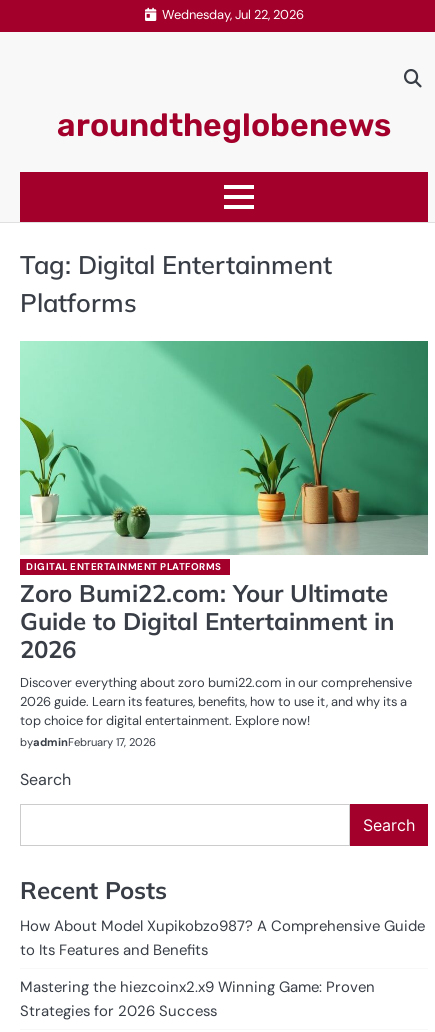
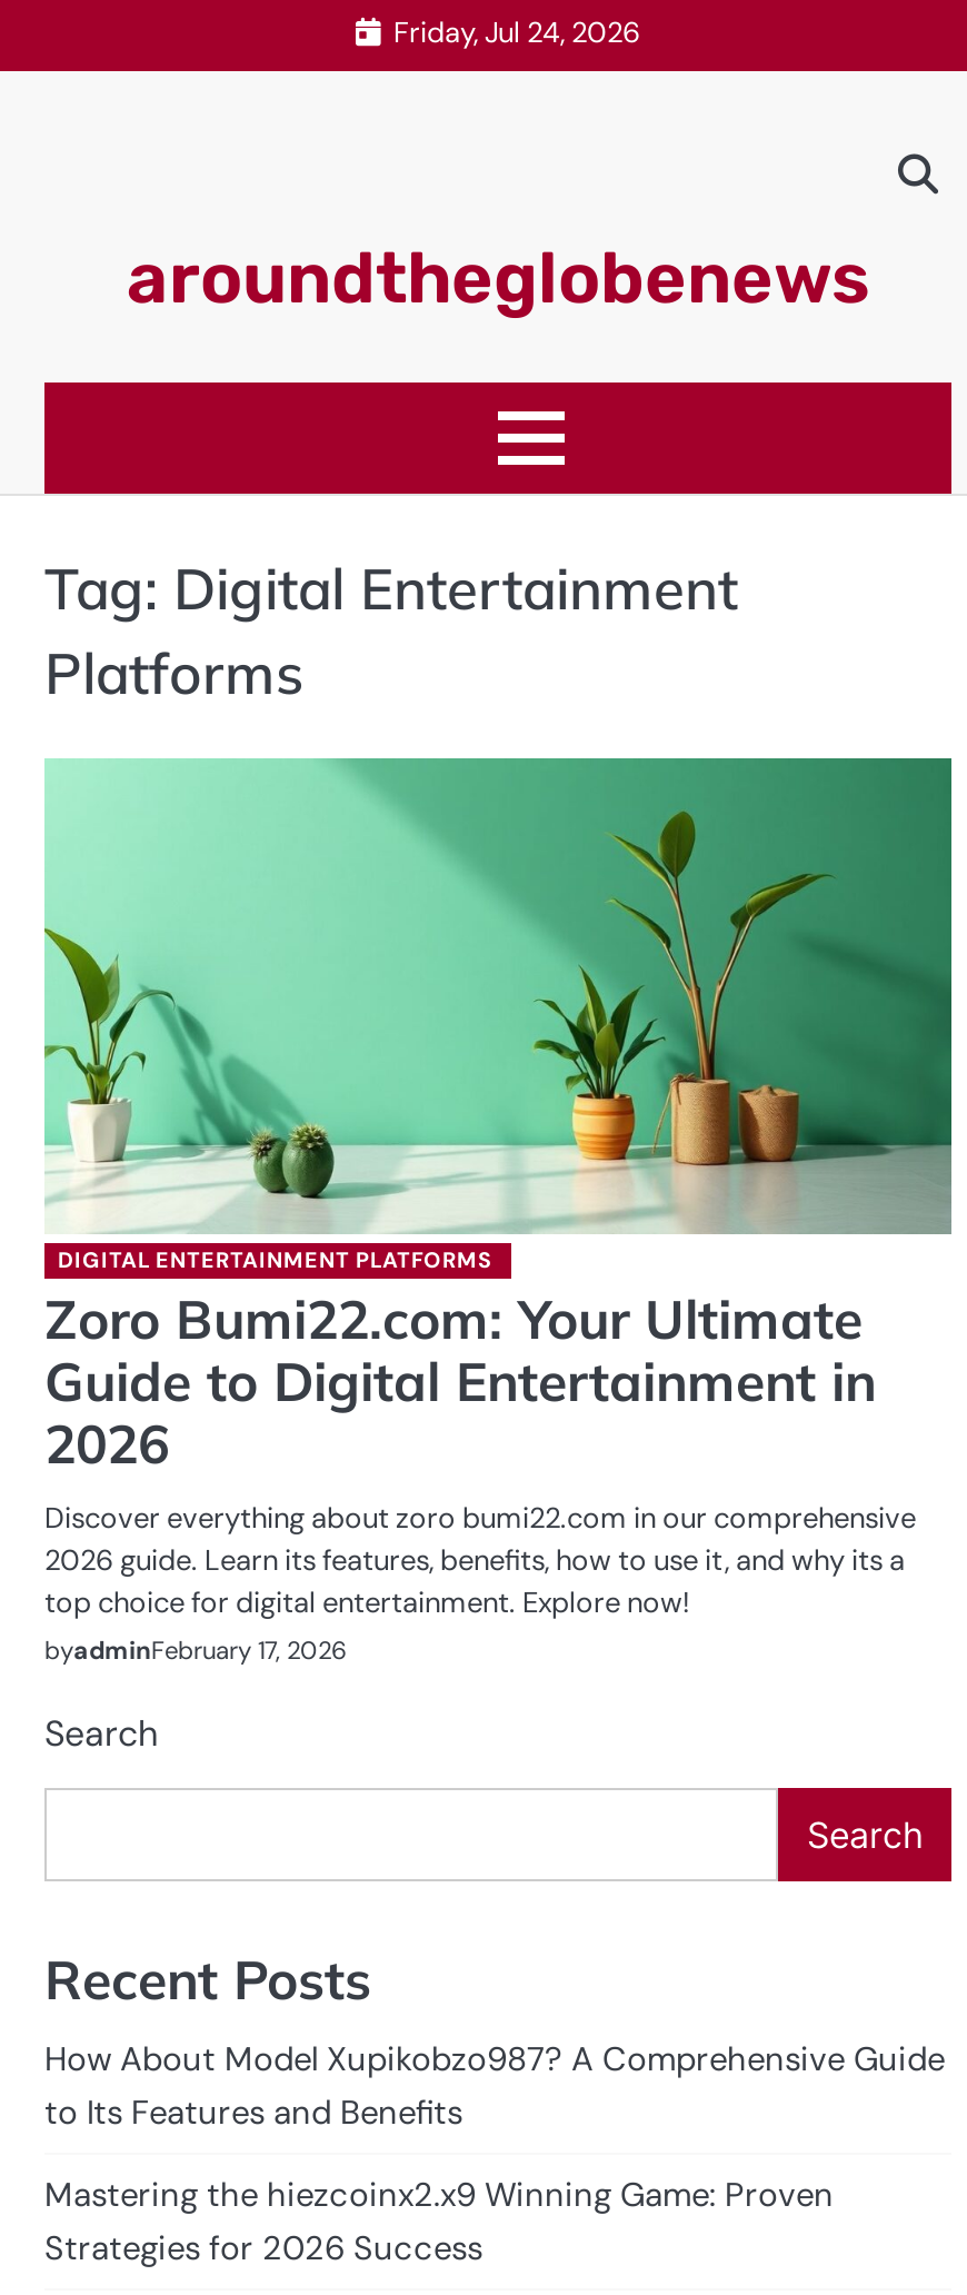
- Wednesday, Jul 22, 2026
+ Friday, Jul 24, 2026
